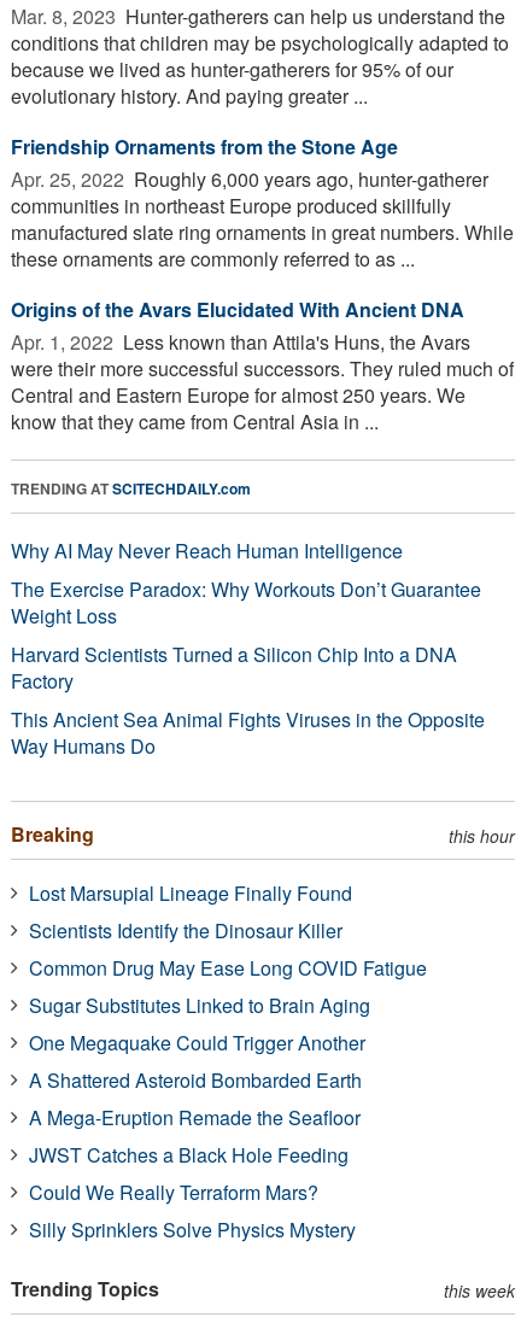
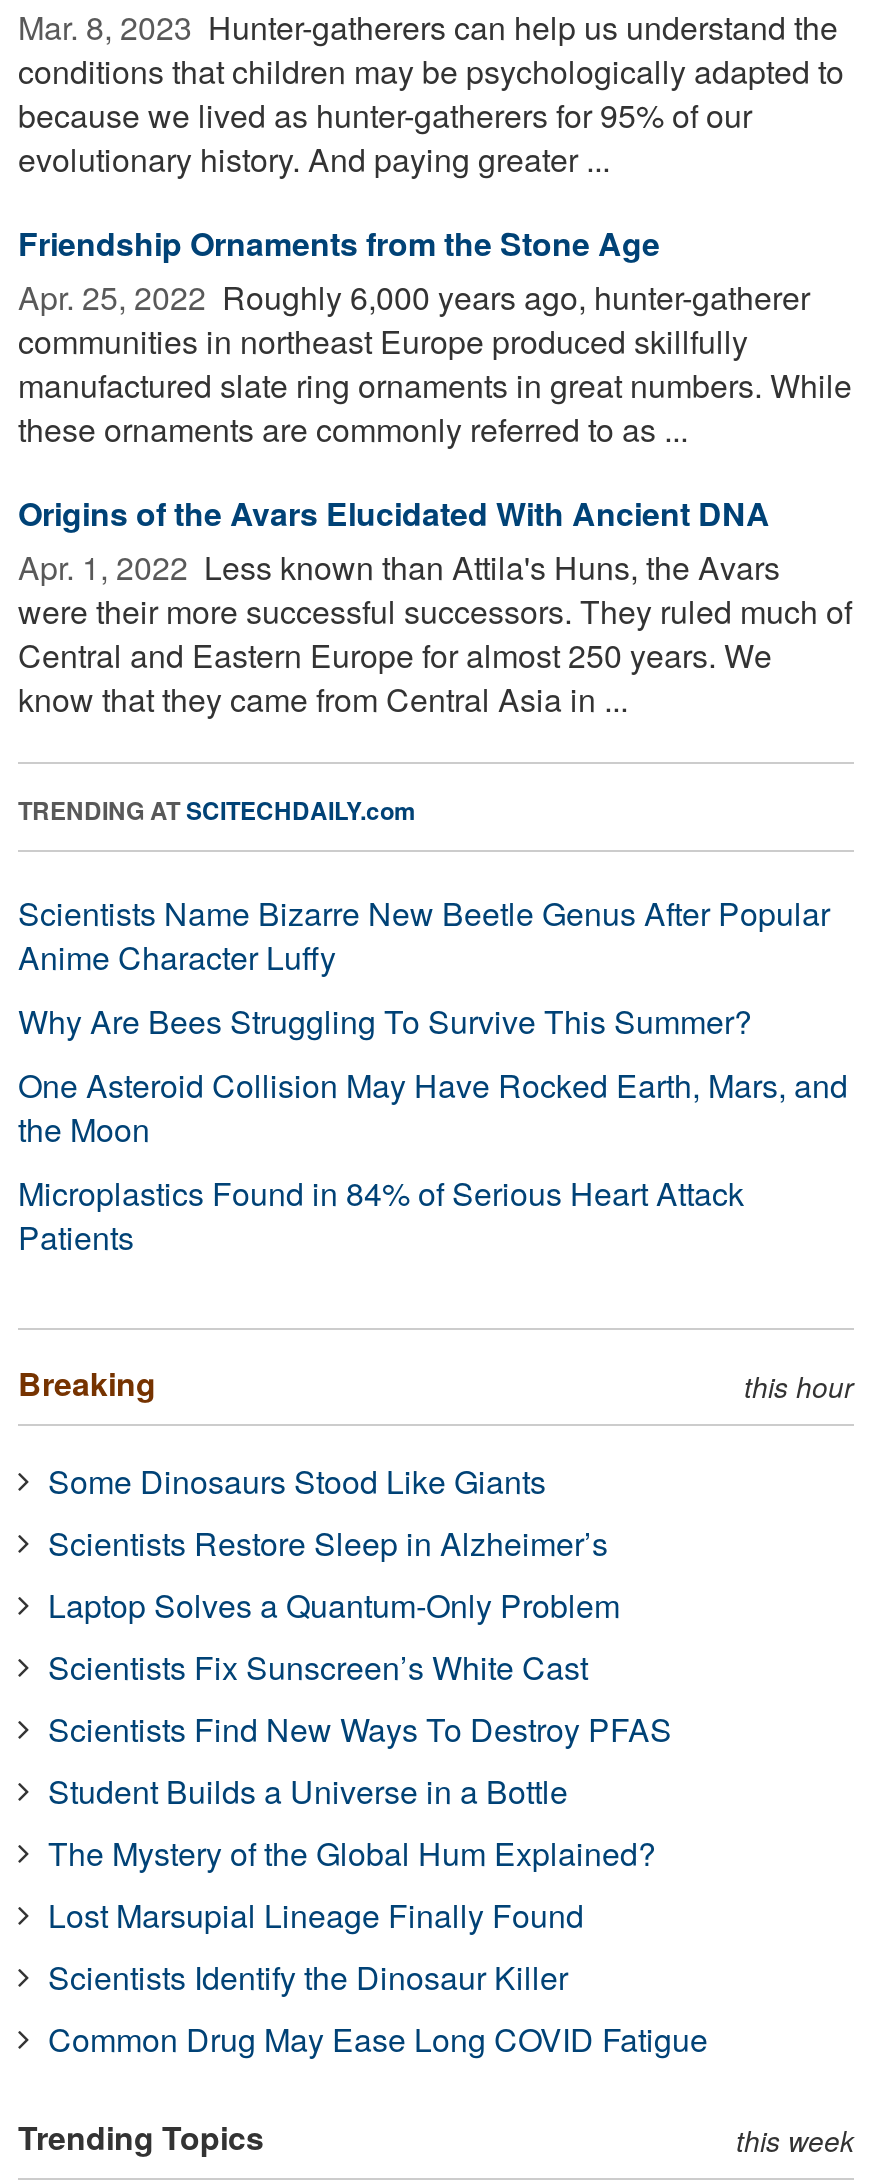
- Why AI May Never Reach Human Intelligence
- The Exercise Paradox: Why Workouts Don’t Guarantee
- Weight Loss
- Harvard Scientists Turned a Silicon Chip Into a DNA
- Factory
- This Ancient Sea Animal Fights Viruses in the Opposite
- Way Humans Do
+ Scientists Name Bizarre New Beetle Genus After Popular
+ Anime Character Luffy
+ Why Are Bees Struggling To Survive This Summer?
+ One Asteroid Collision May Have Rocked Earth, Mars, and
+ the Moon
+ Microplastics Found in 84% of Serious Heart Attack
+ Patients

+ Some Dinosaurs Stood Like Giants
+ Scientists Restore Sleep in Alzheimer’s
+ Laptop Solves a Quantum-Only Problem
+ Scientists Fix Sunscreen’s White Cast
+ Scientists Find New Ways To Destroy PFAS
+ Student Builds a Universe in a Bottle
+ The Mystery of the Global Hum Explained?

moved down: Lost Marsupial Lineage Finally Found | Scientists Identify the Dinosaur Killer | Common Drug May Ease Long COVID Fatigue

- Sugar Substitutes Linked to Brain Aging
- One Megaquake Could Trigger Another
- A Shattered Asteroid Bombarded Earth
- A Mega-Eruption Remade the Seafloor
- JWST Catches a Black Hole Feeding
- Could We Really Terraform Mars?
- Silly Sprinklers Solve Physics Mystery
